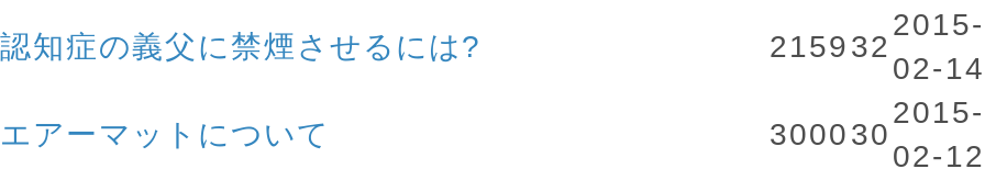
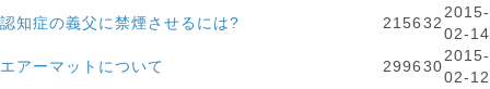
- 2159 32
+ 2156 32

- 3000 30
+ 2996 30
